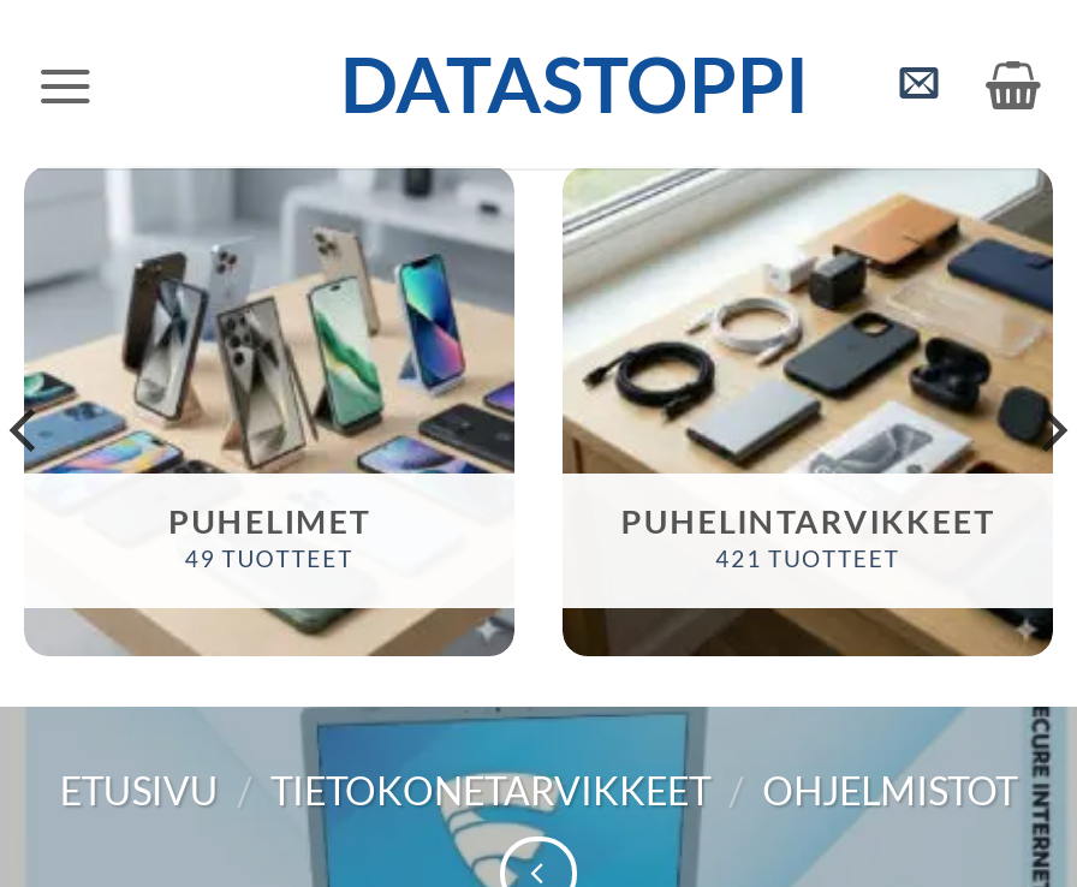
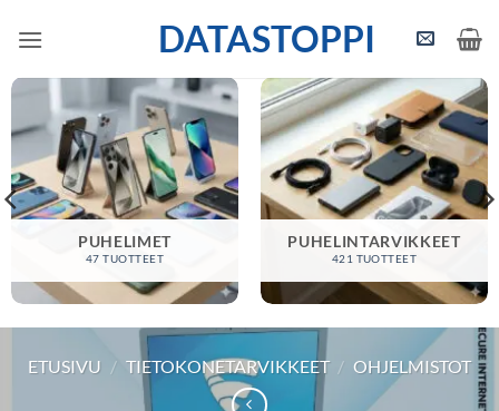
- 49 TUOTTEET
+ 47 TUOTTEET
